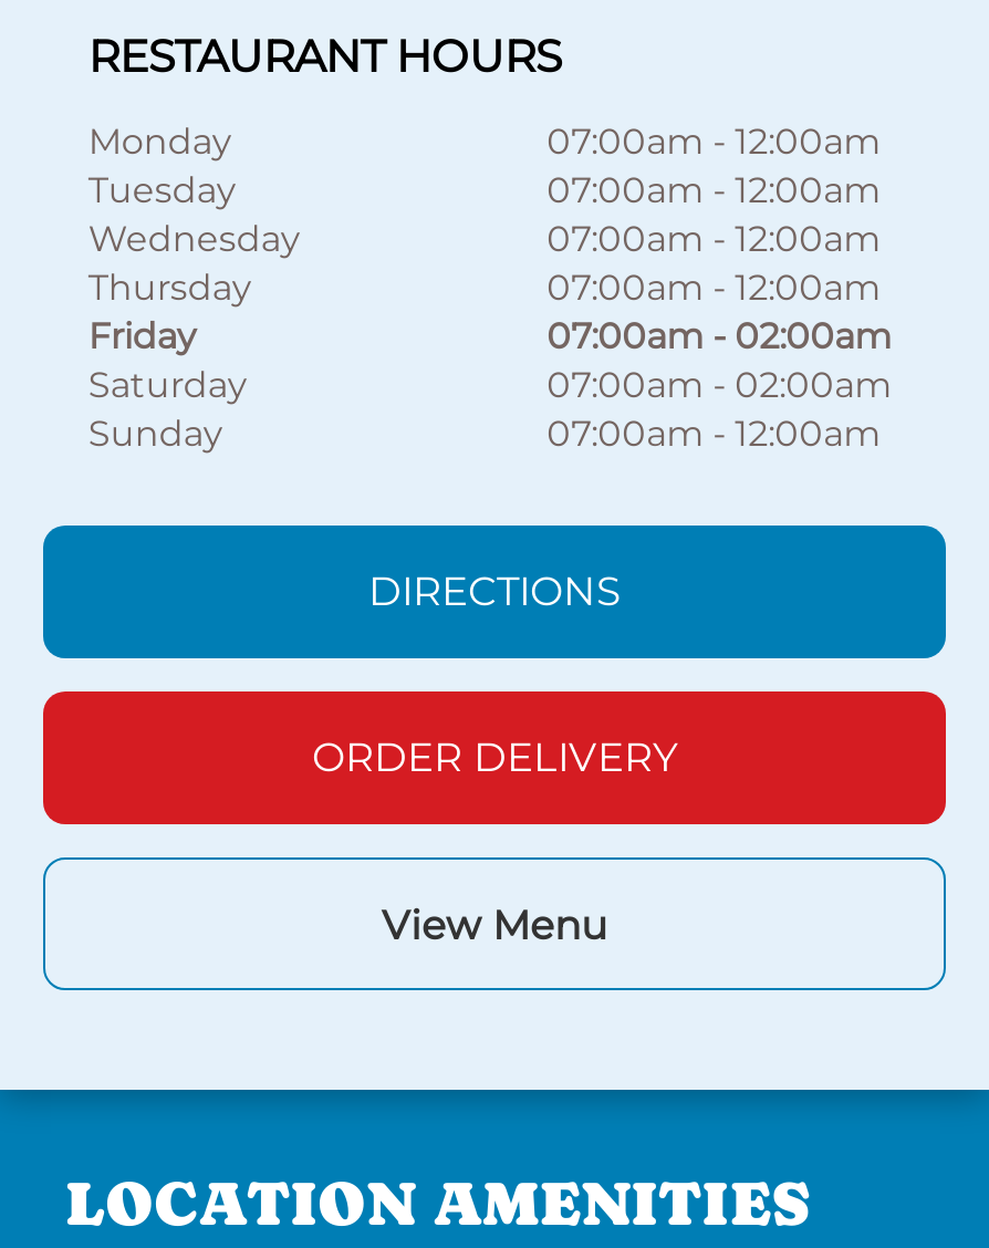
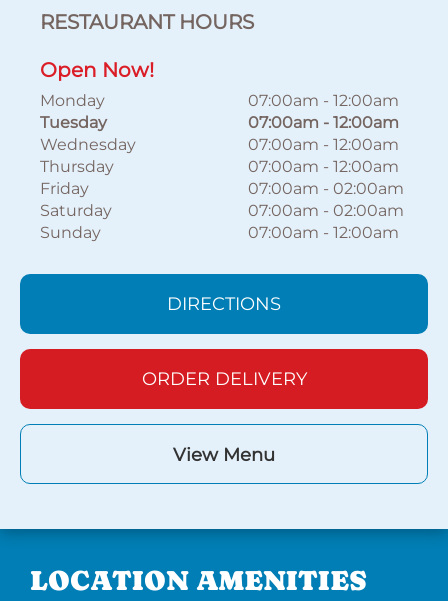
+ Open Now!
